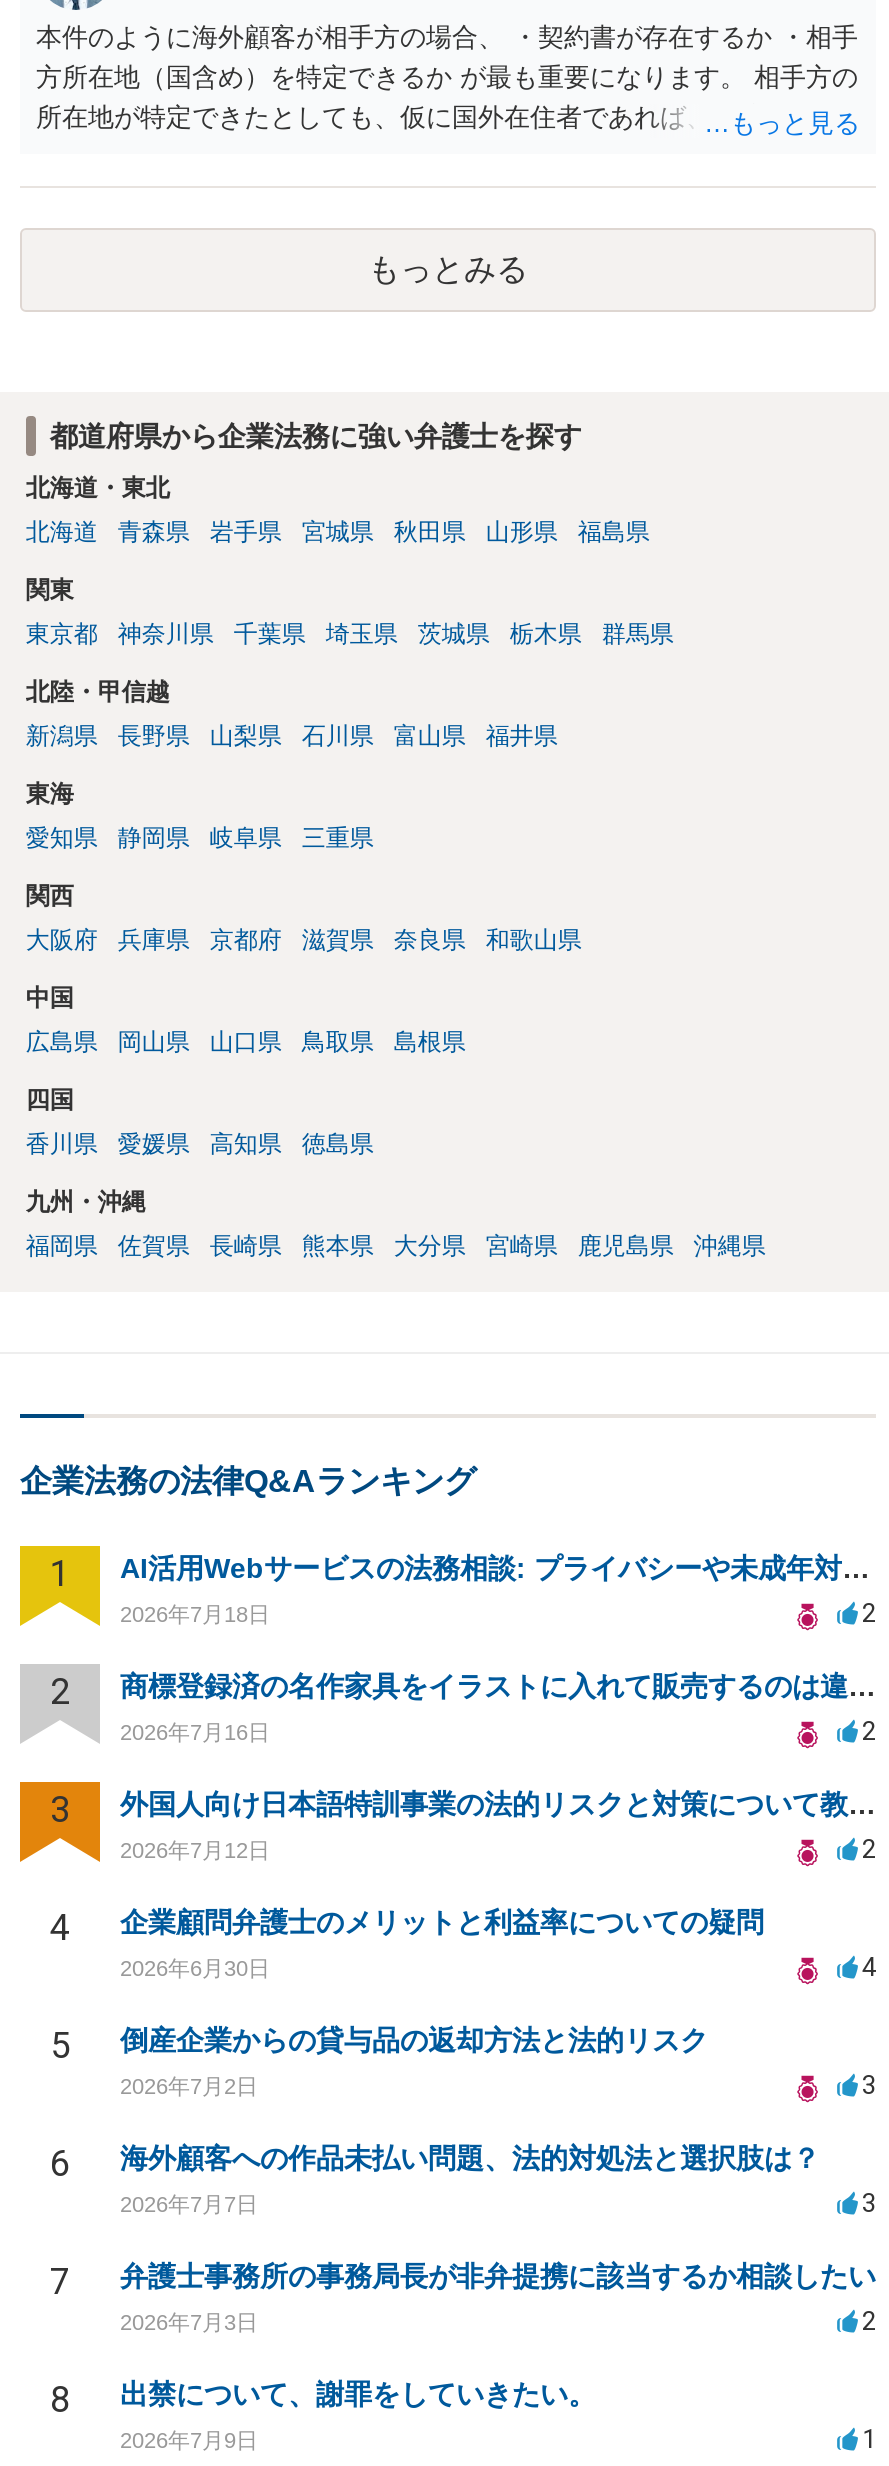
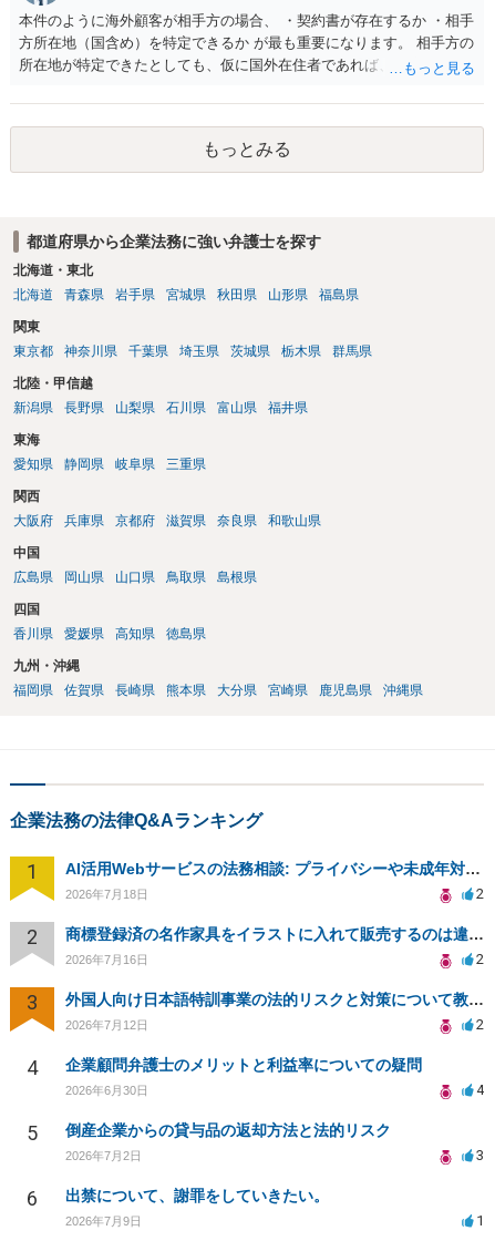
- 海外顧客への作品未払い問題、法的対処法と選択肢は？
- 2026年7月7日
- 3
- 7
- 弁護士事務所の事務局長が非弁提携に該当するか相談したい
- 2026年7月3日
- 2
- 8
